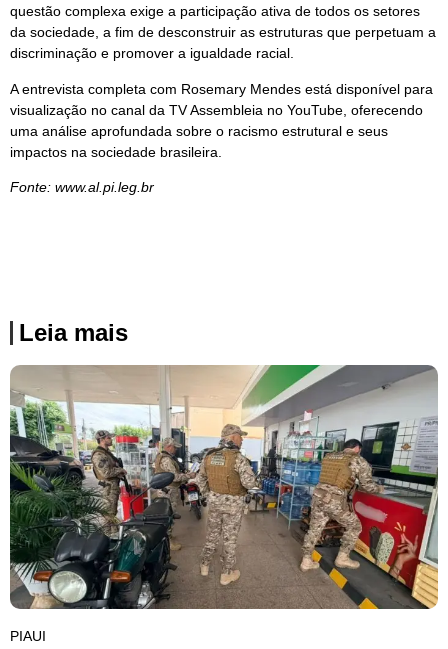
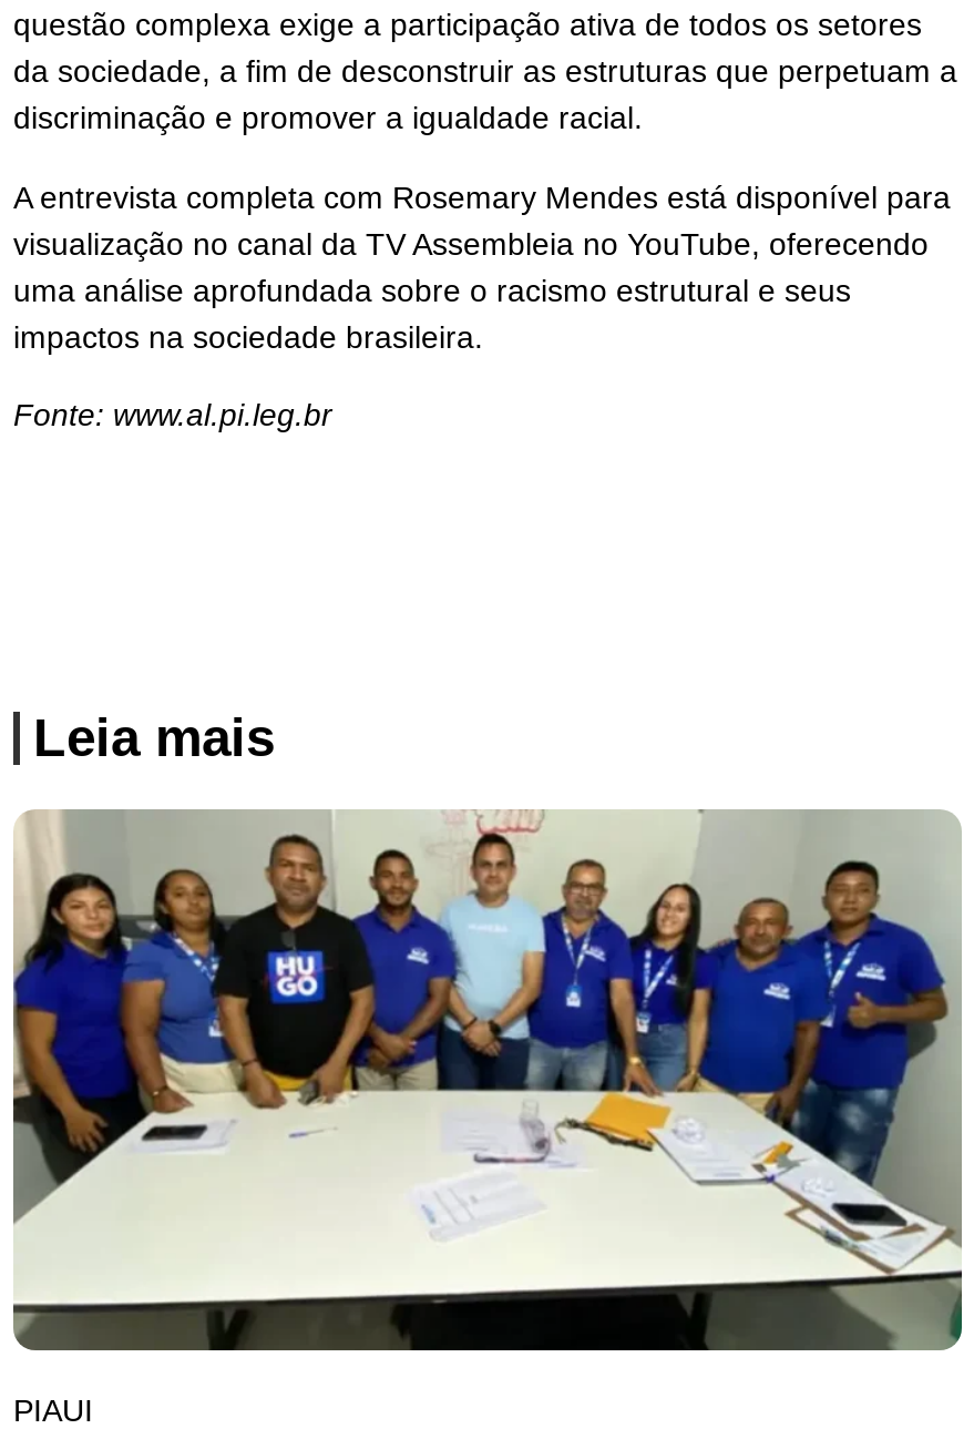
- [image]
+ [image]
